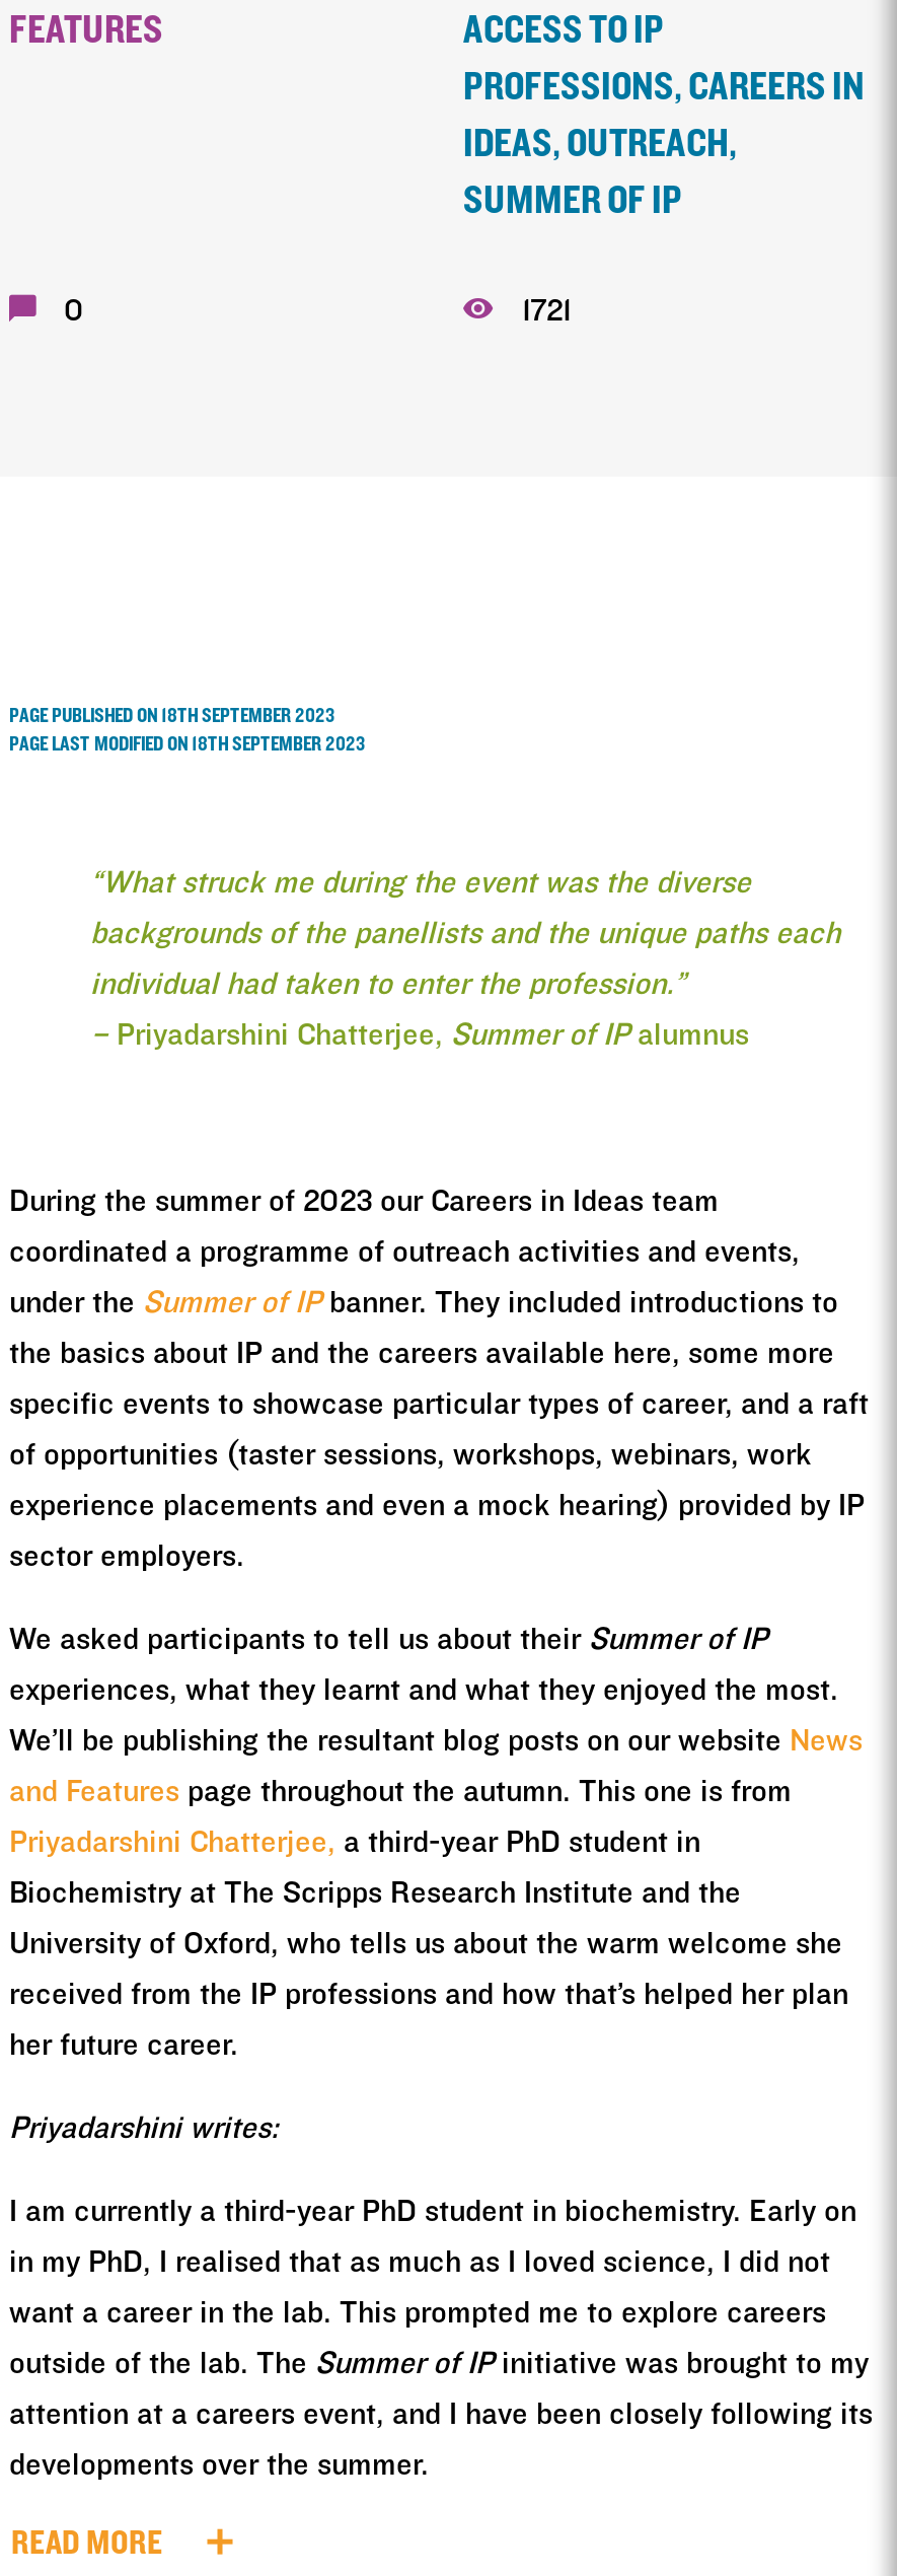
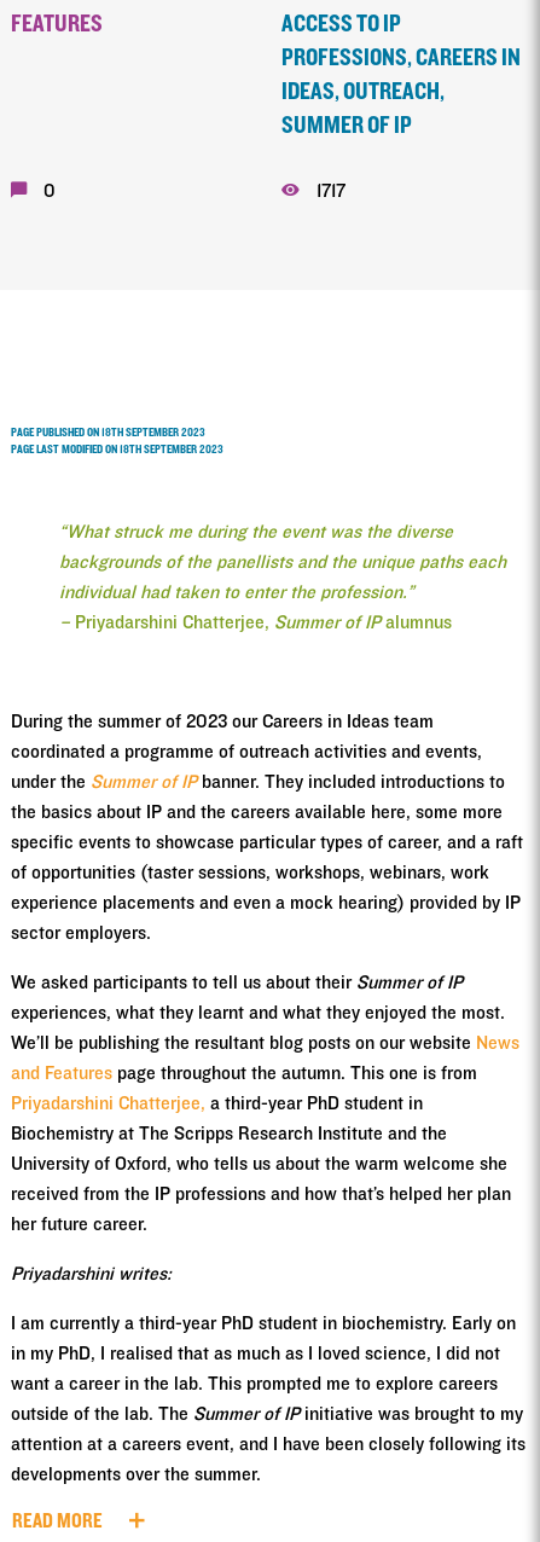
- 1721
+ 1717
